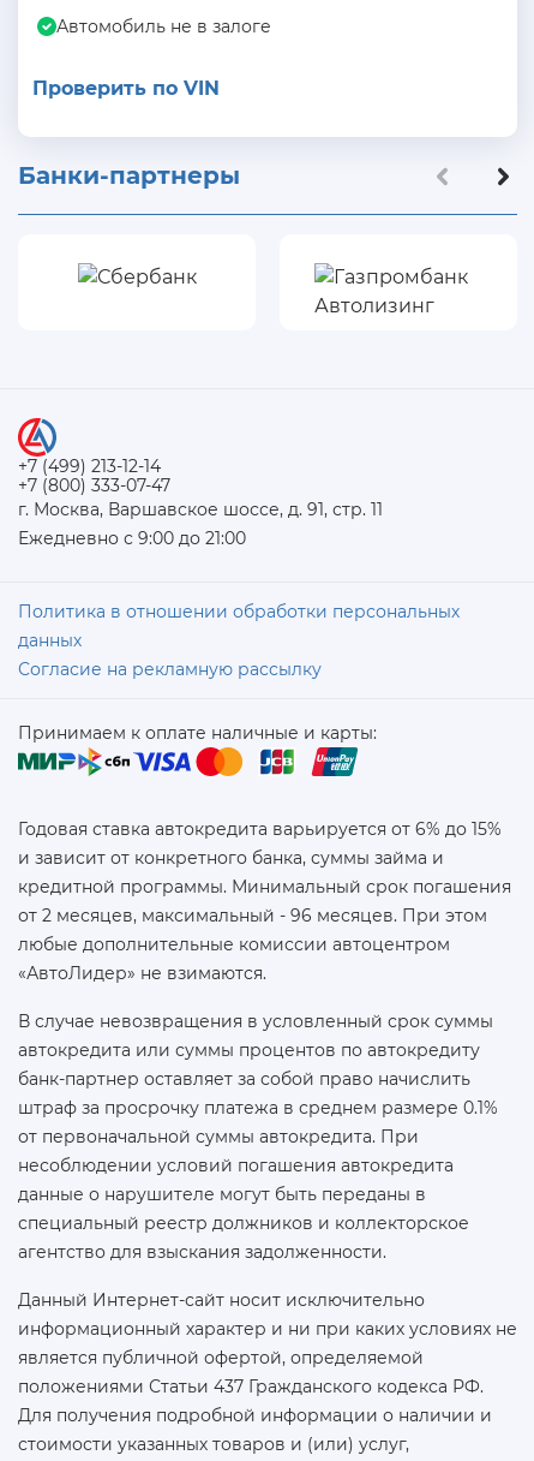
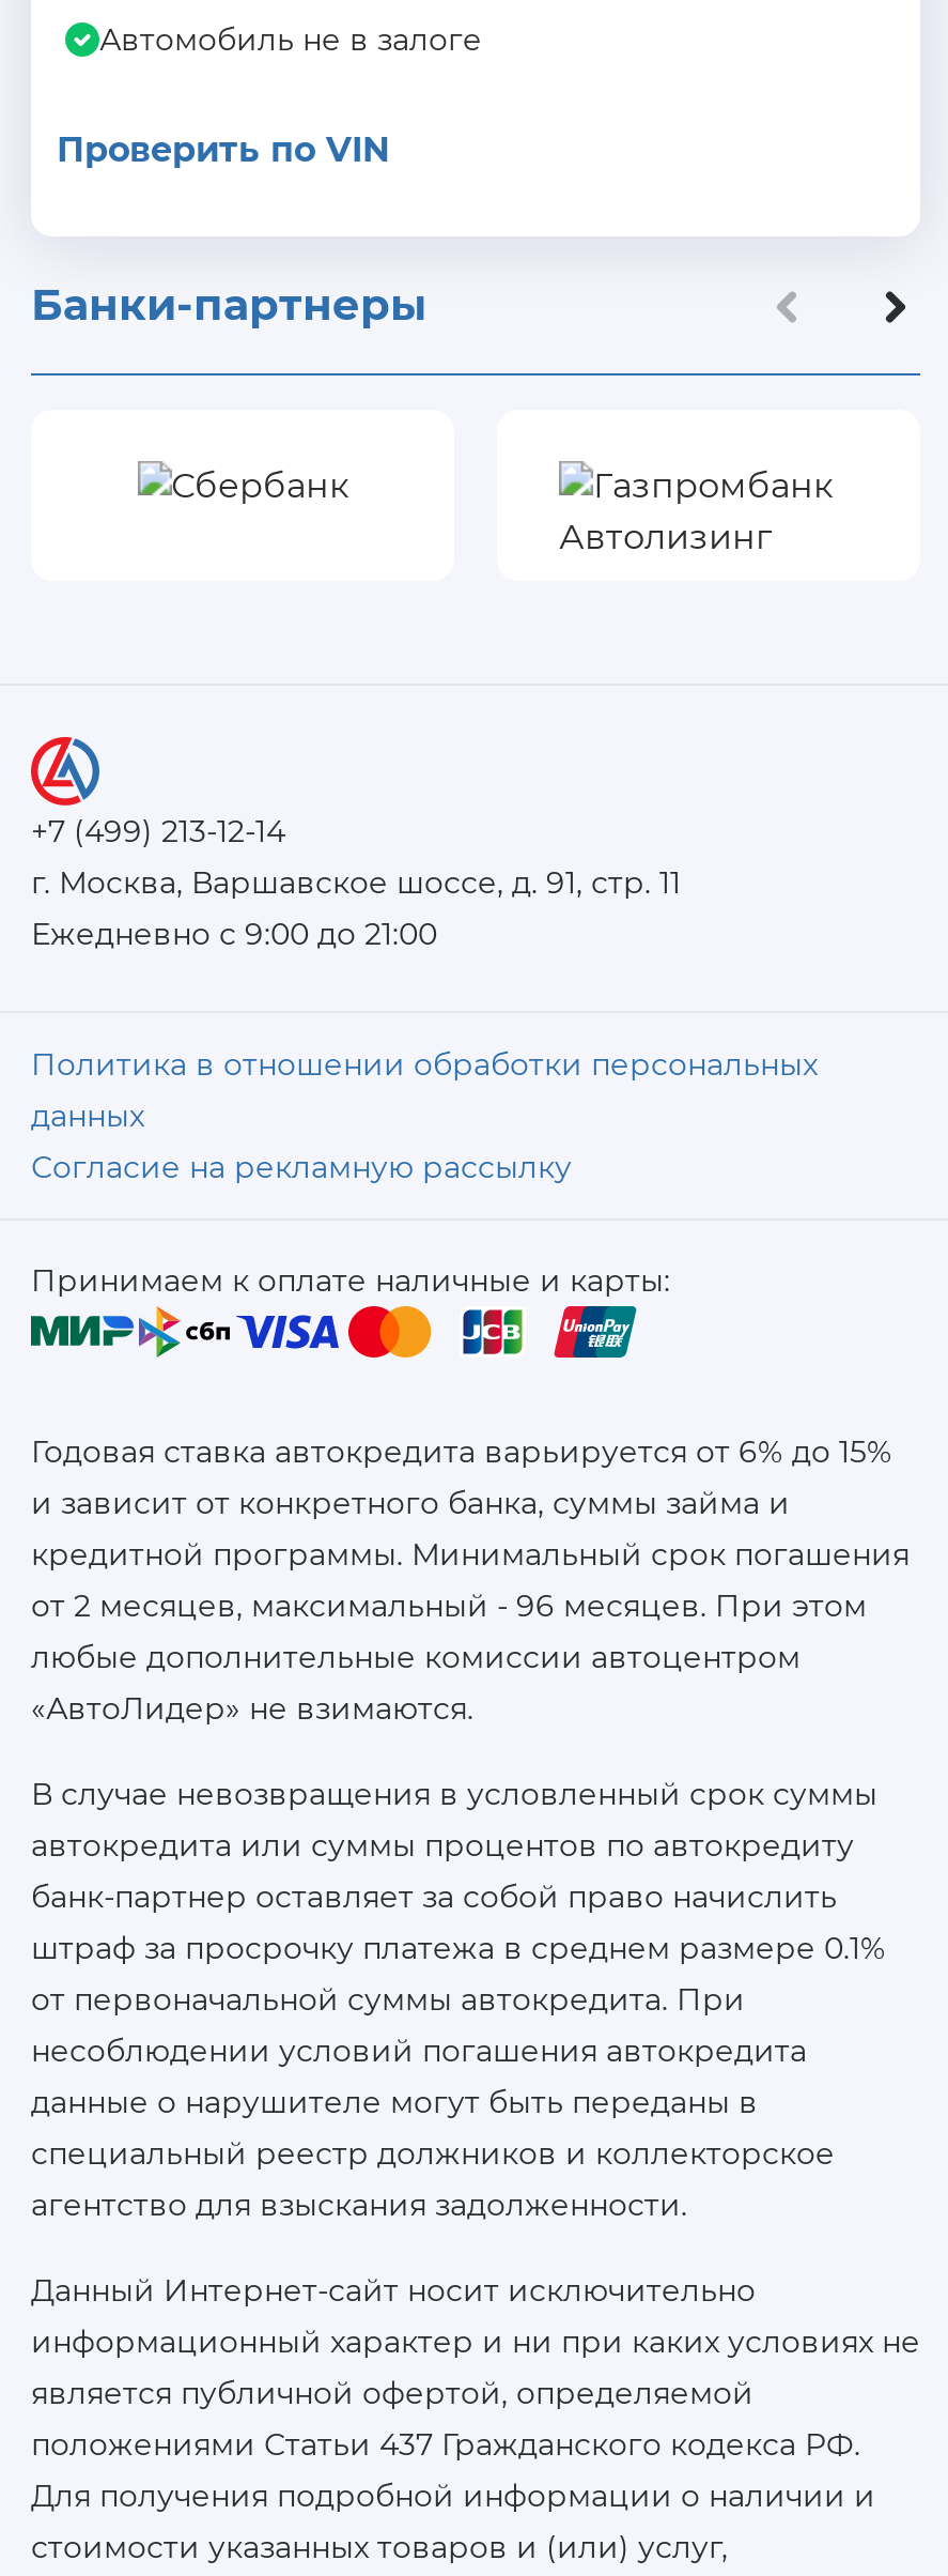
- +7 (800) 333-07-47
